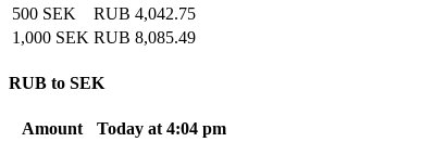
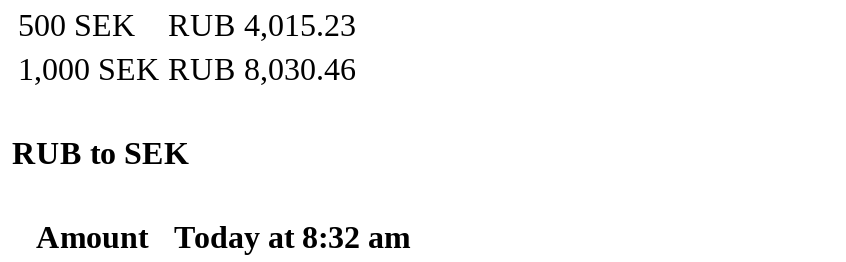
- 500 SEK RUB 4,042.75
+ 500 SEK RUB 4,015.23

- 1,000 SEK RUB 8,085.49
+ 1,000 SEK RUB 8,030.46

- Amount Today at 4:04 pm
+ Amount Today at 8:32 am
